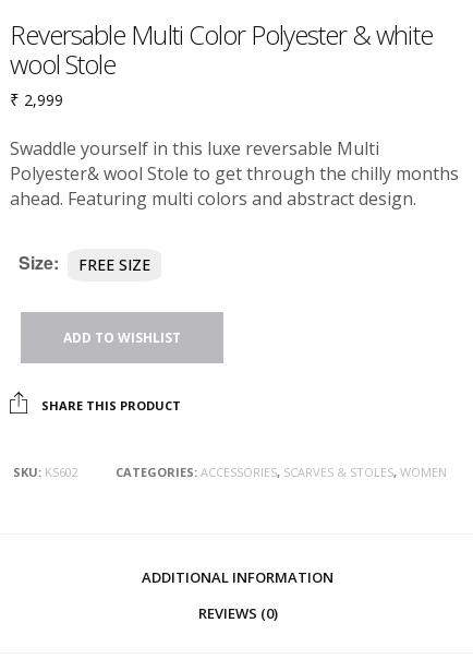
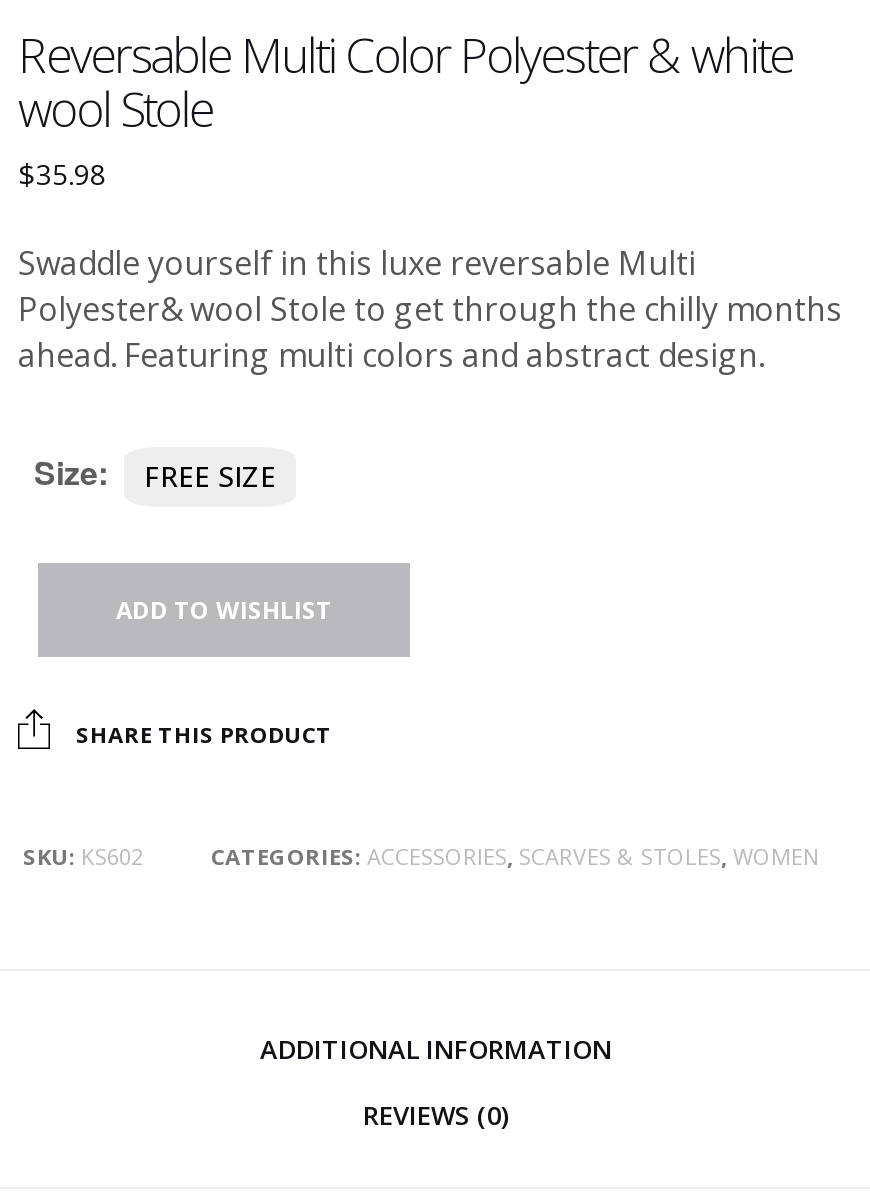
- ₹2,999
+ $35.98
